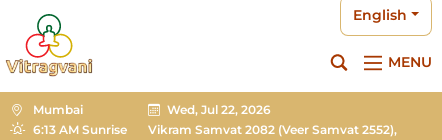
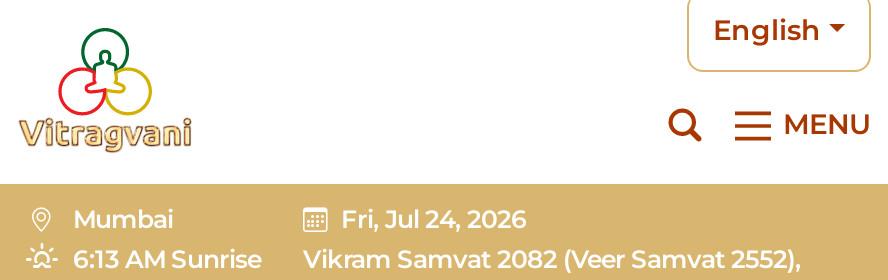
- Wed, Jul 22, 2026
+ Fri, Jul 24, 2026
